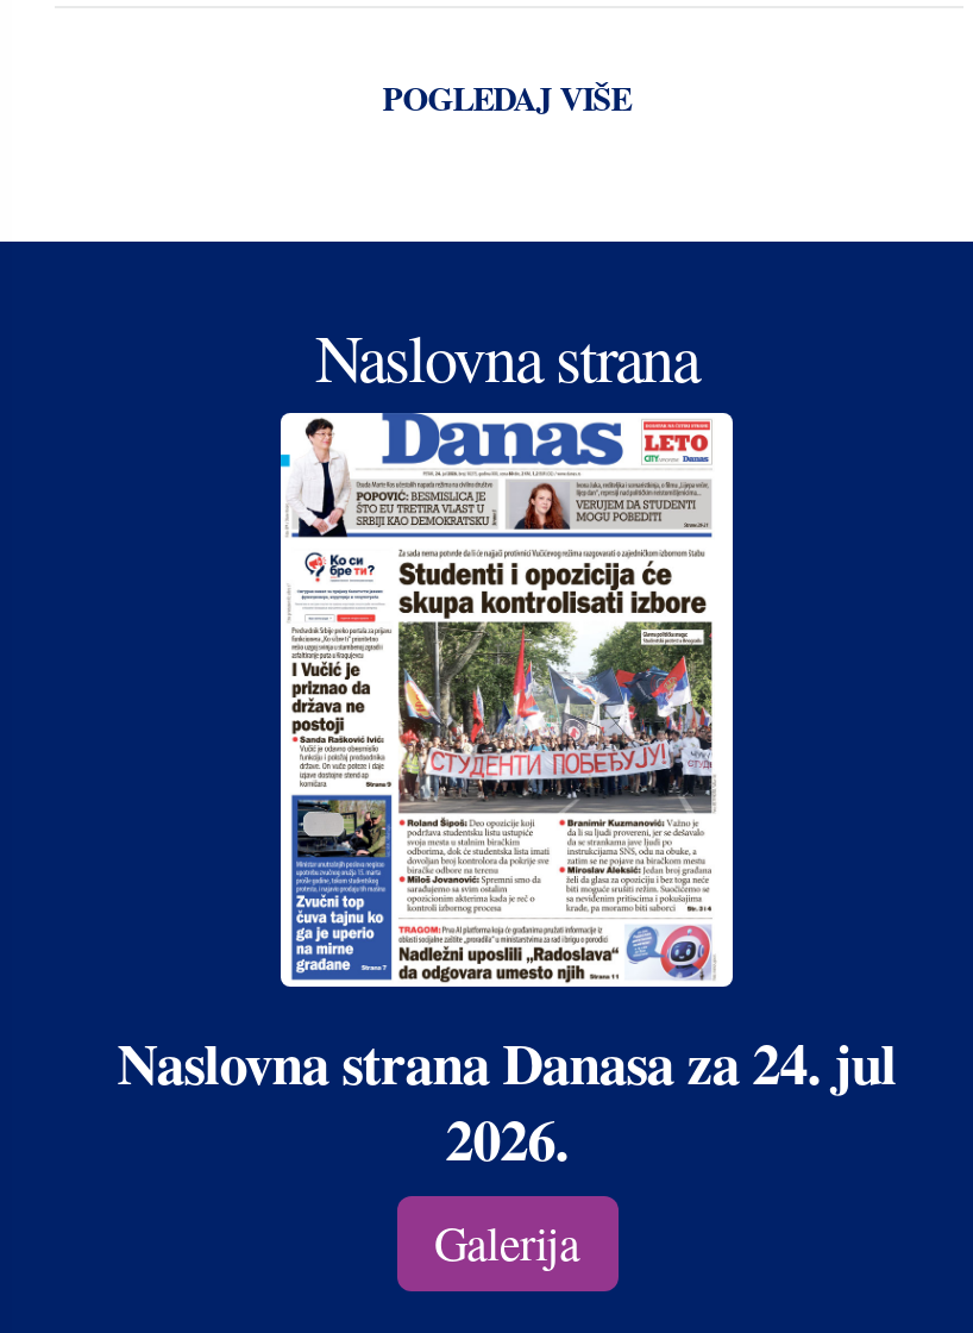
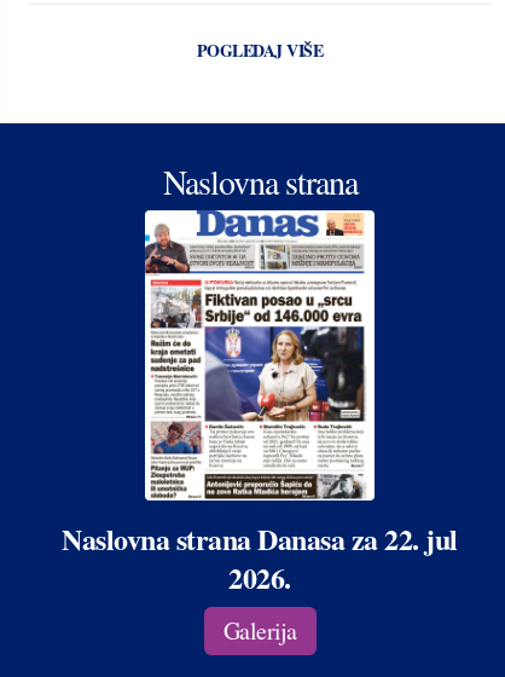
- [image]
- Naslovna strana Danasa za 24. jul
+ [image]
+ Naslovna strana Danasa za 22. jul
